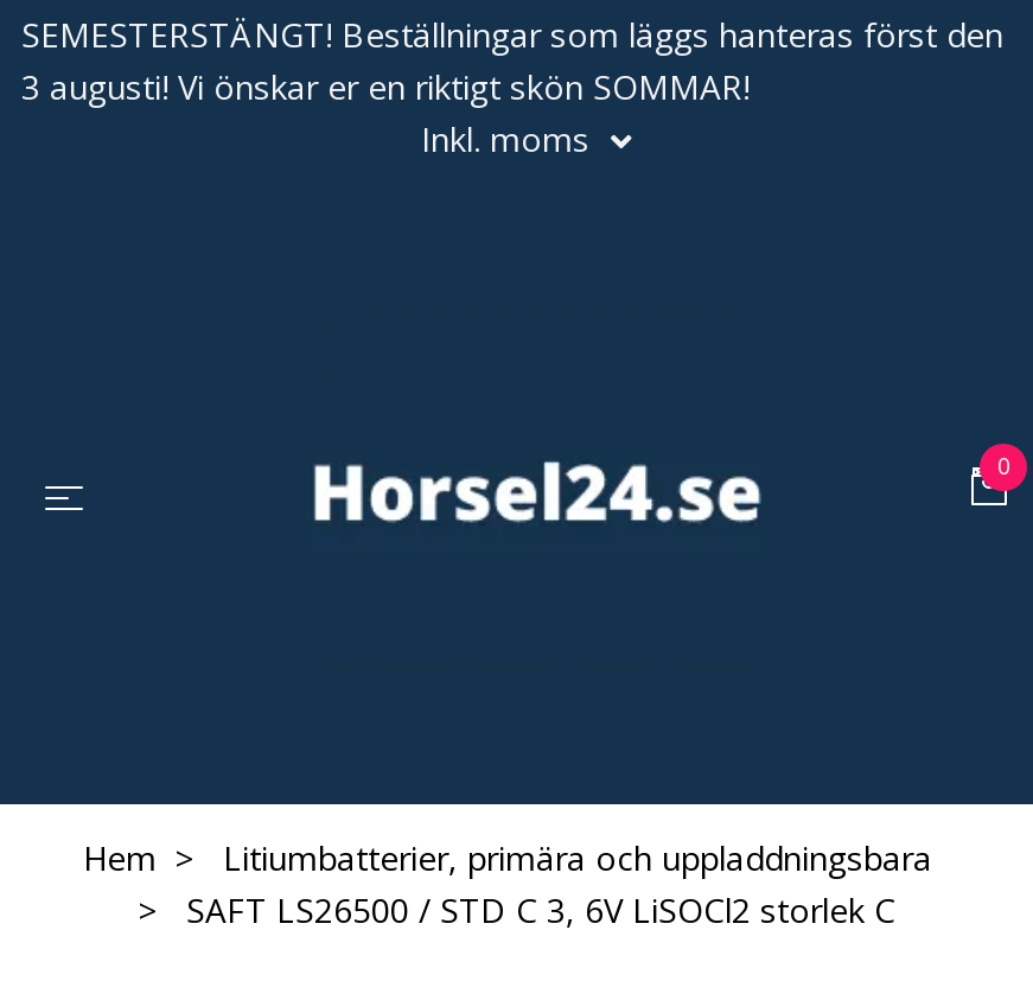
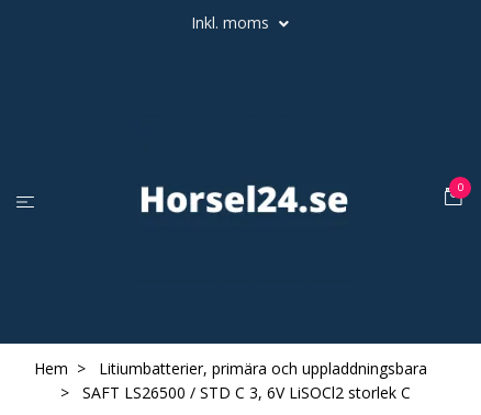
- SEMESTERSTÄNGT! Beställningar som läggs hanteras först den
- 3 augusti! Vi önskar er en riktigt skön SOMMAR!
